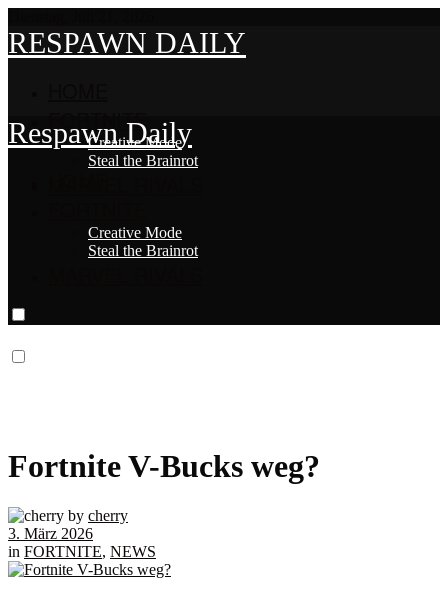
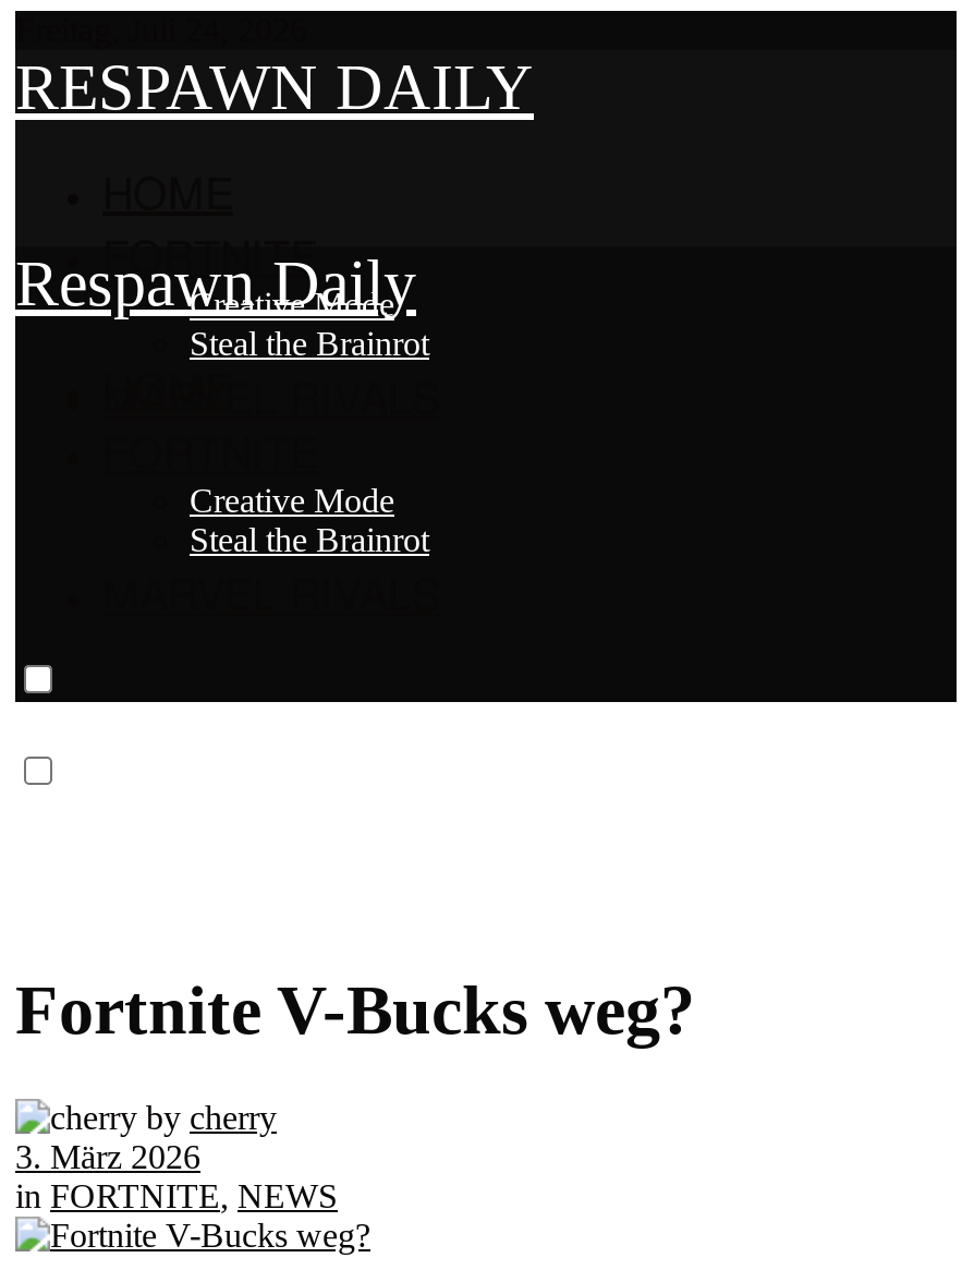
- Dienstag, Juli 21, 2026
+ Freitag, Juli 24, 2026
